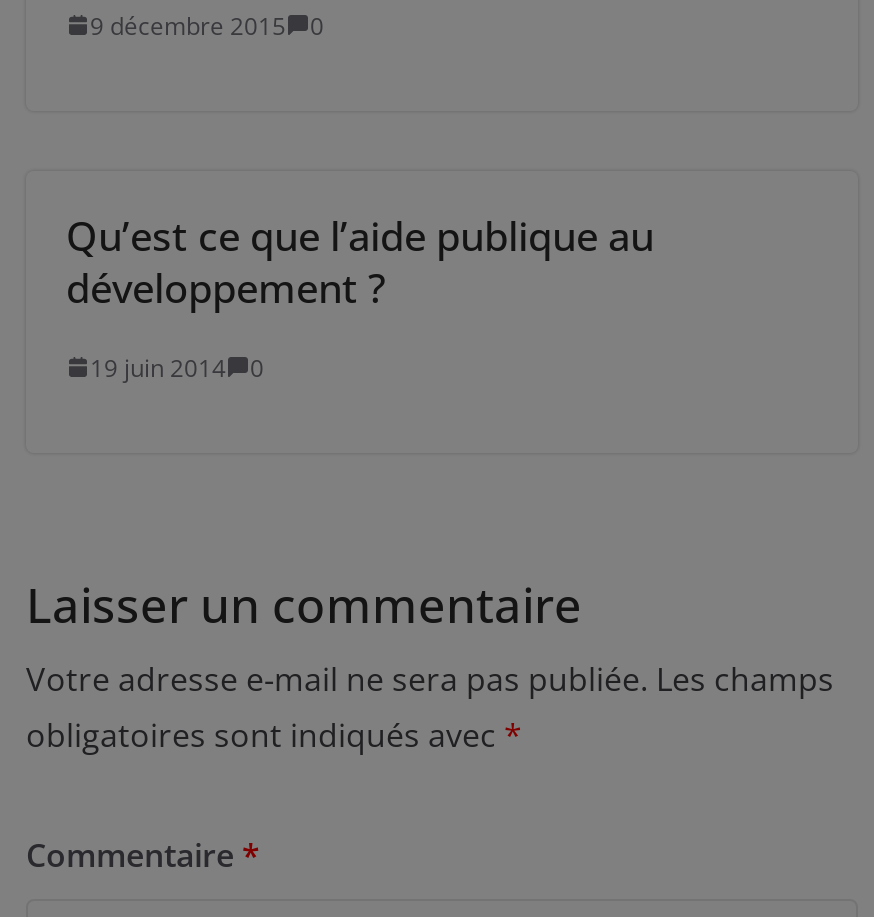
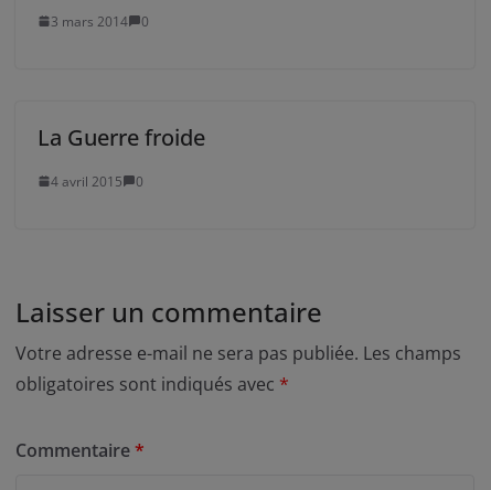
- 9 décembre 2015 0
+ 3 mars 2014 0

- Qu’est ce que l’aide publique au
- développement ?
+ La Guerre froide

- 19 juin 2014 0
+ 4 avril 2015 0
